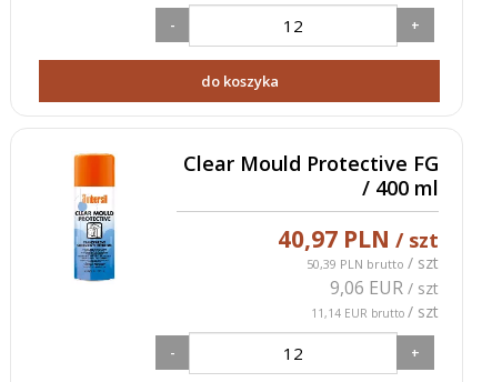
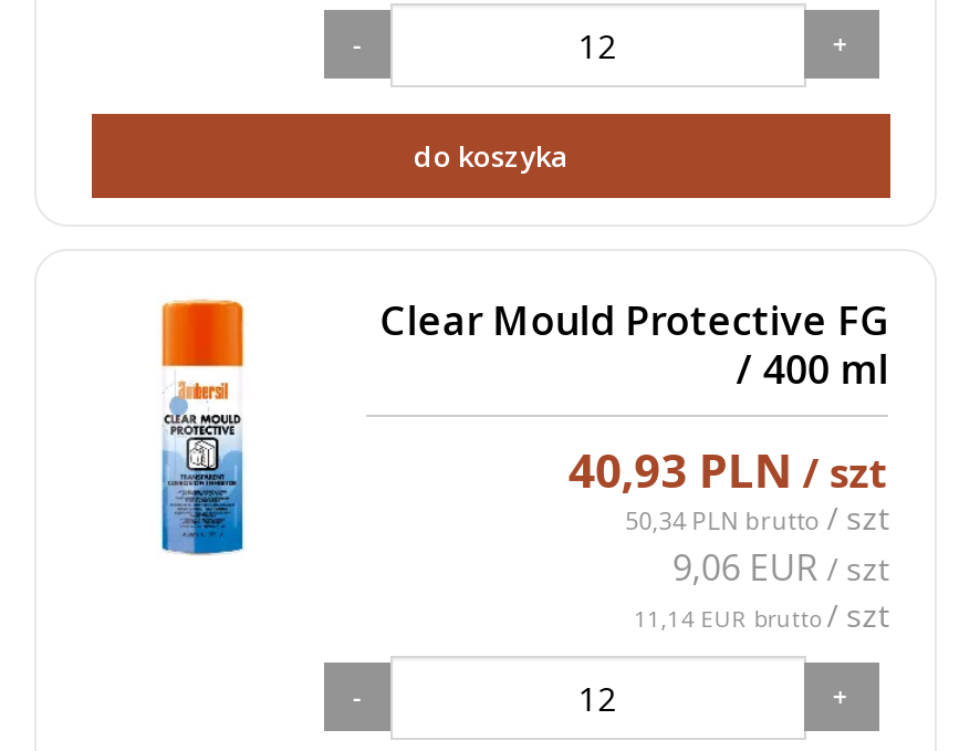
- 40,97 PLN / szt
+ 40,93 PLN / szt

- 50,39 PLN brutto / szt
+ 50,34 PLN brutto / szt
